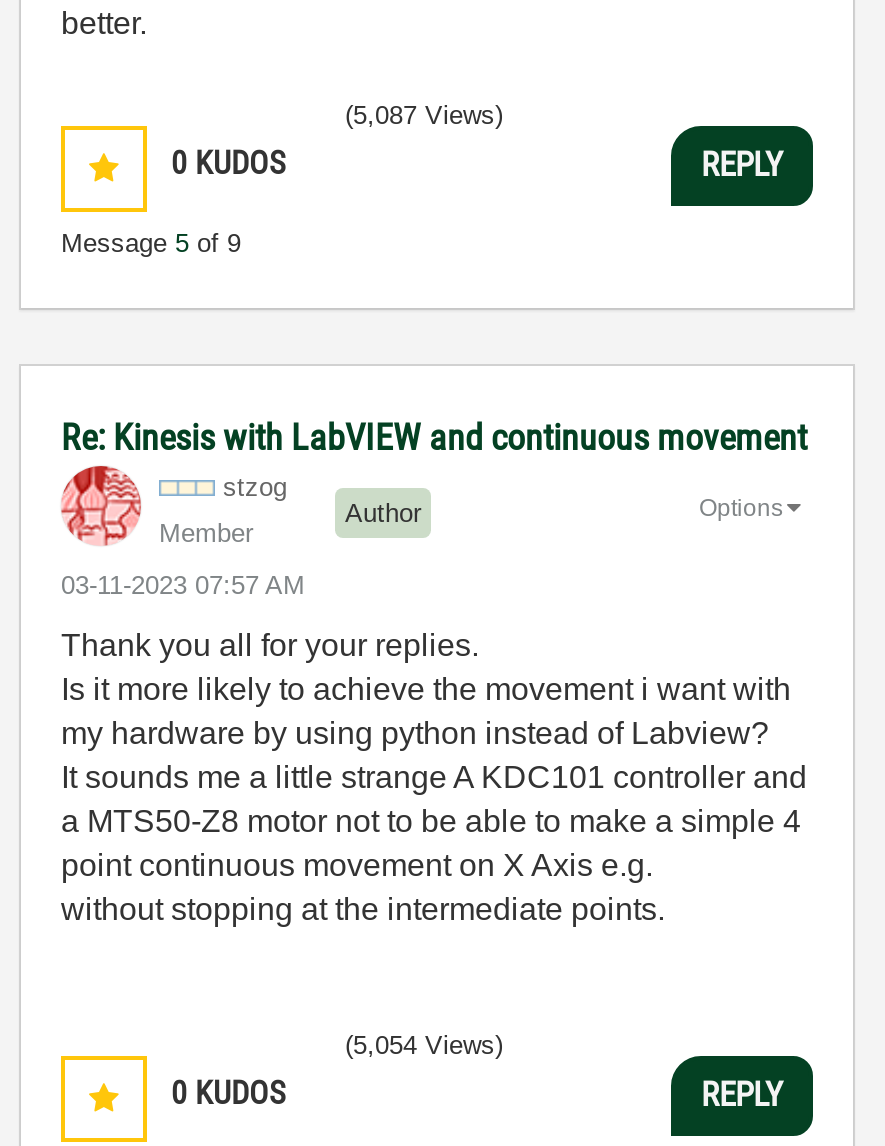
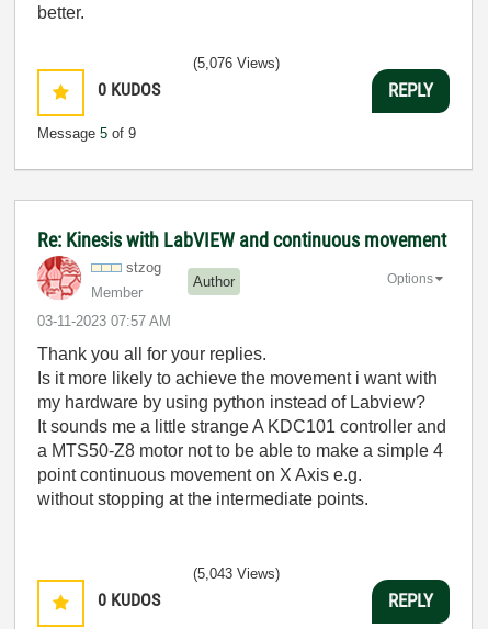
- (5,087 Views)
+ (5,076 Views)

- (5,054 Views)
+ (5,043 Views)
